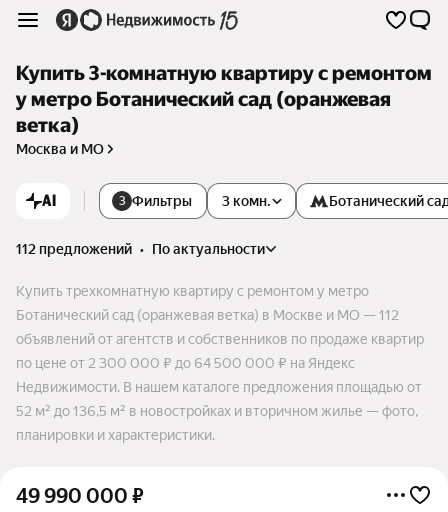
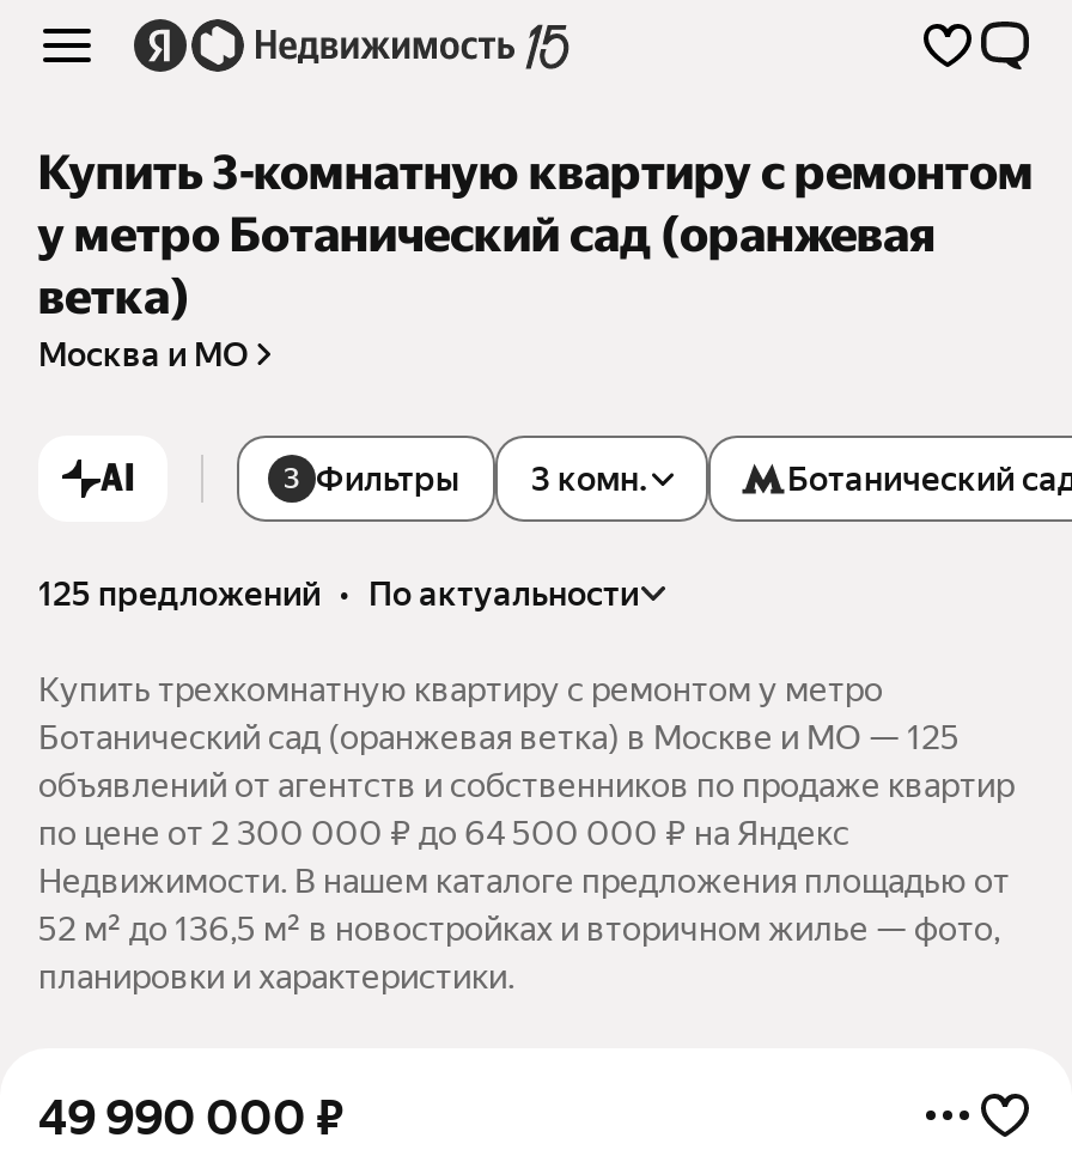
- 112 предложений • по актуальности
+ 125 предложений • по актуальности

- Ботанический сад (оранжевая ветка) в Москве и МО — 112
+ Ботанический сад (оранжевая ветка) в Москве и МО — 125
